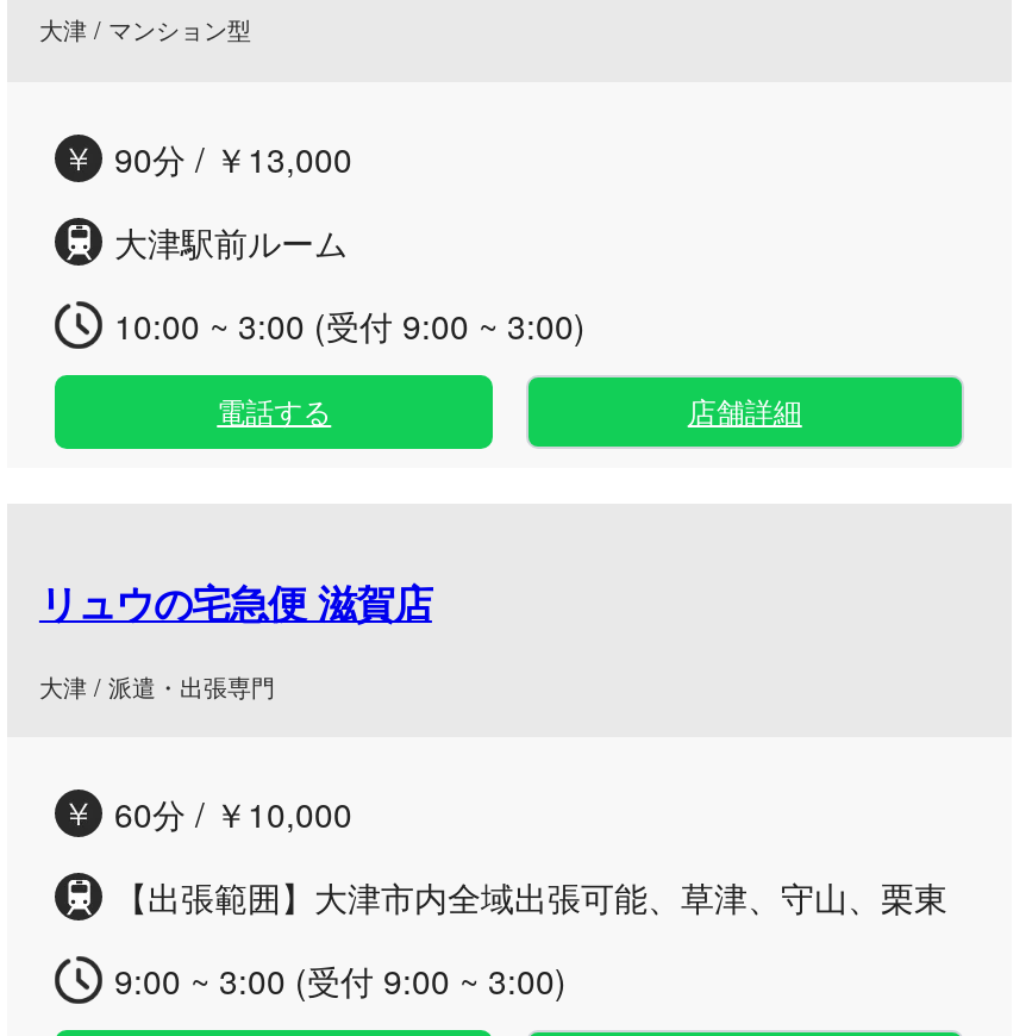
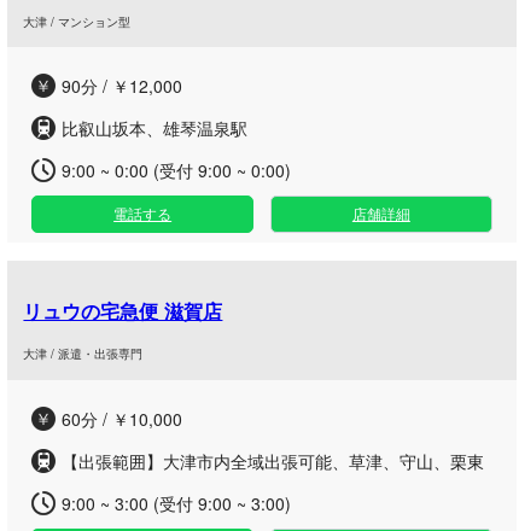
- 90分 / ￥13,000
+ 90分 / ￥12,000

- 大津駅前ルーム
+ 比叡山坂本、雄琴温泉駅

- 10:00 ~ 3:00 (受付 9:00 ~ 3:00)
+ 9:00 ~ 0:00 (受付 9:00 ~ 0:00)
